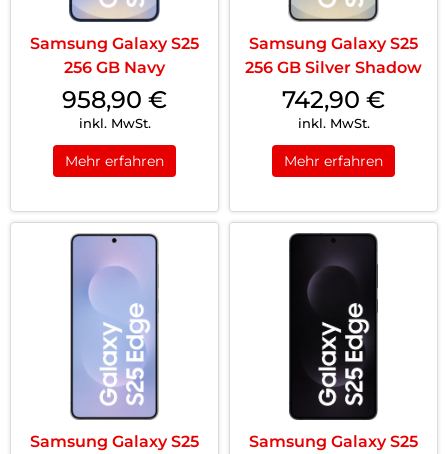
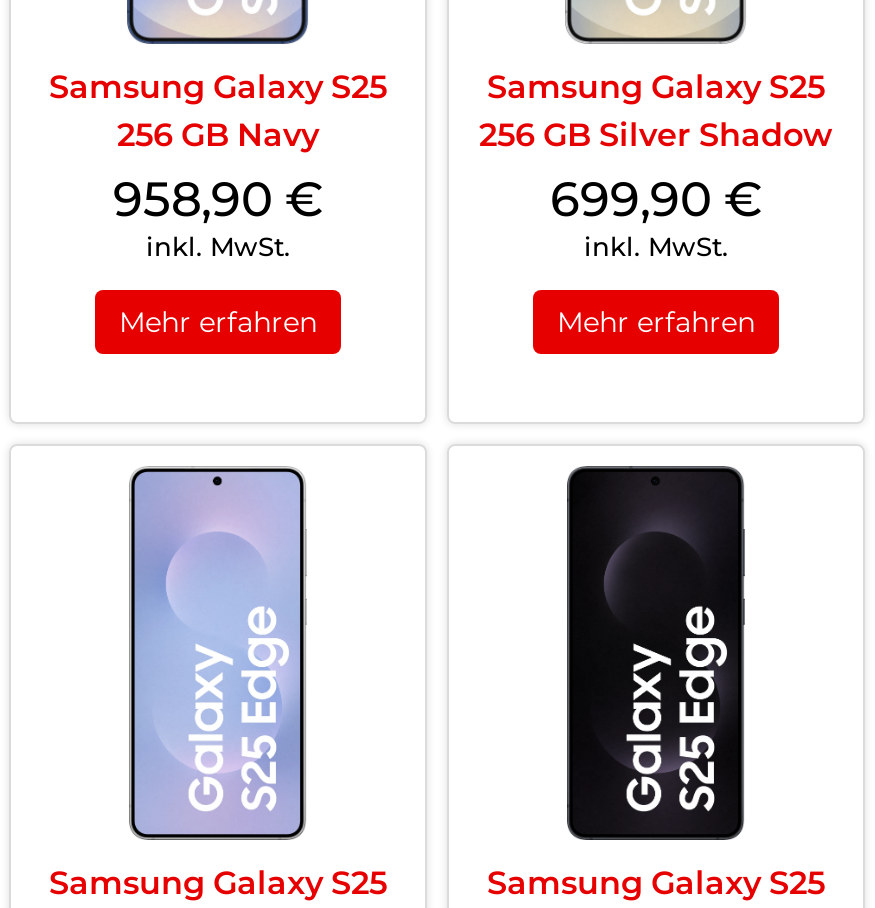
- 742,90 €
+ 699,90 €
